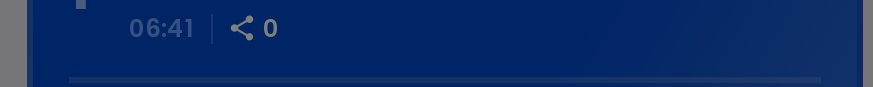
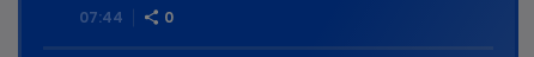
- 06:41 0
+ 07:44 0
